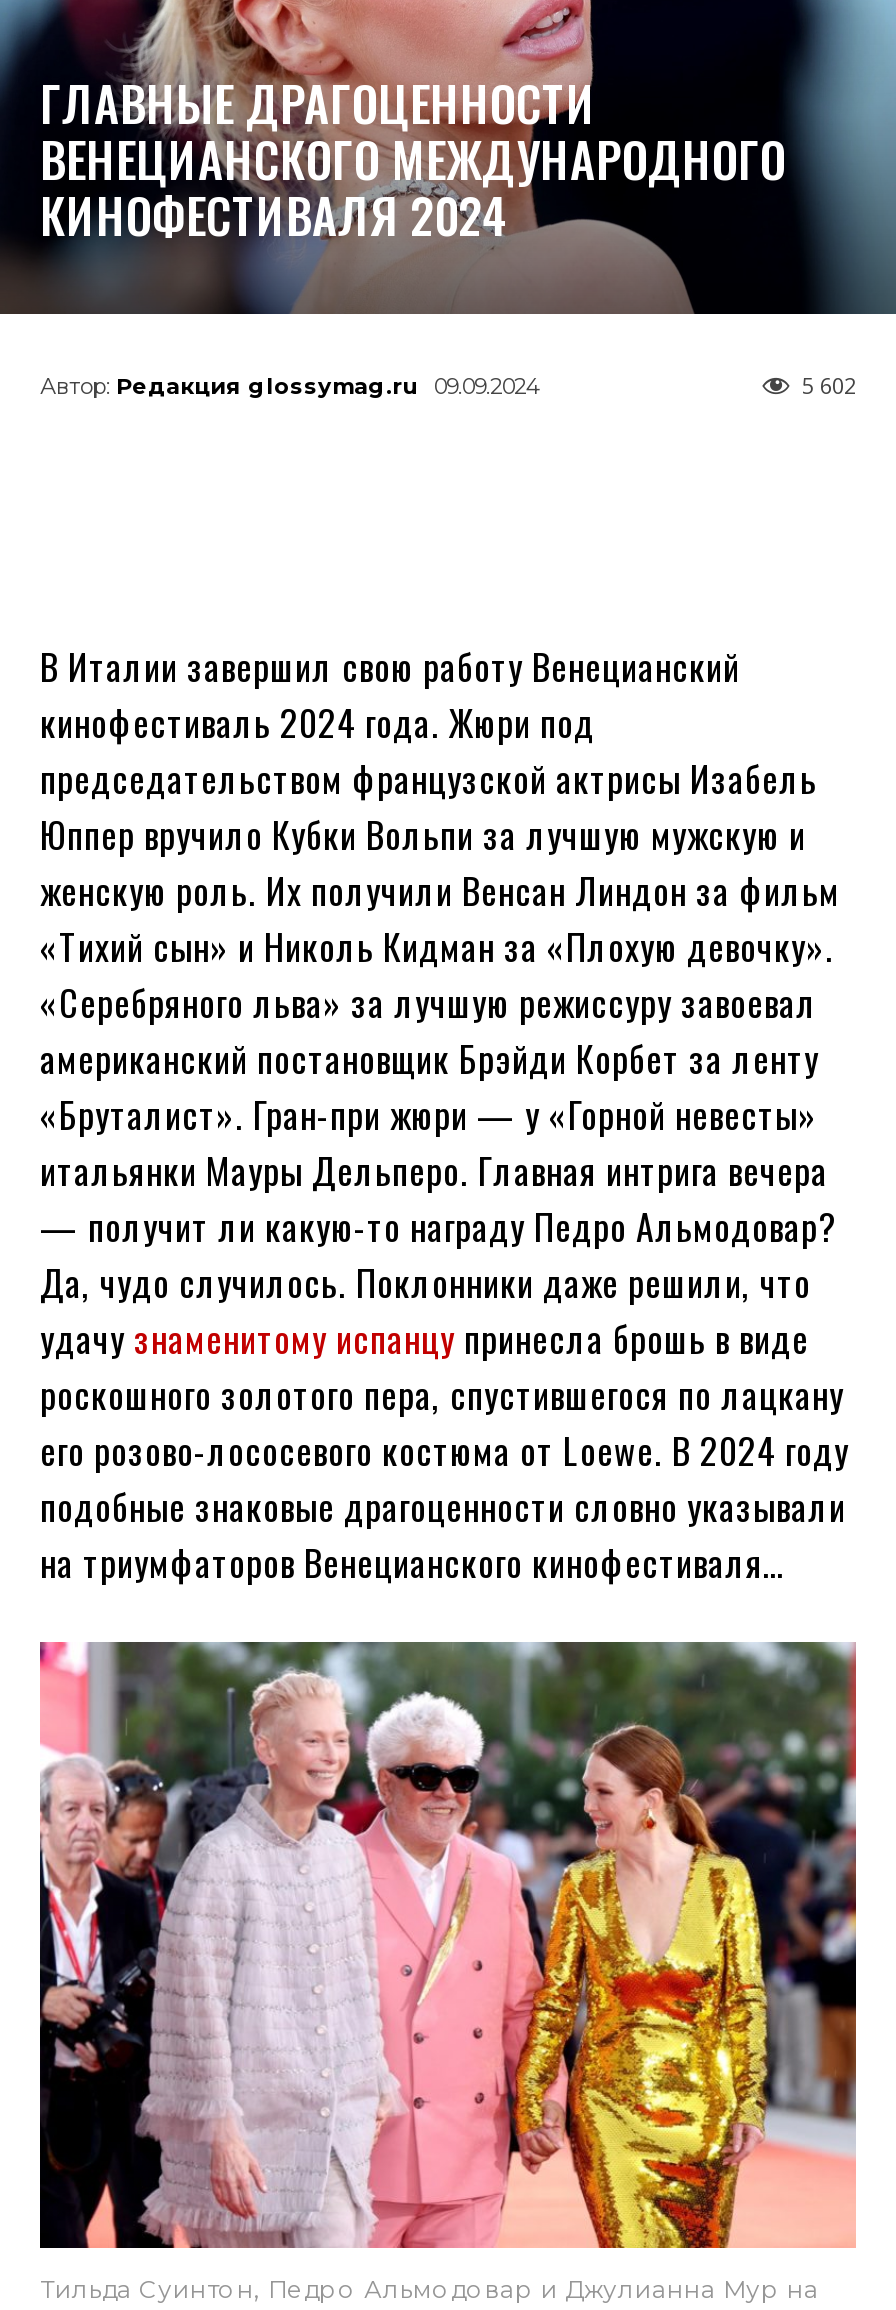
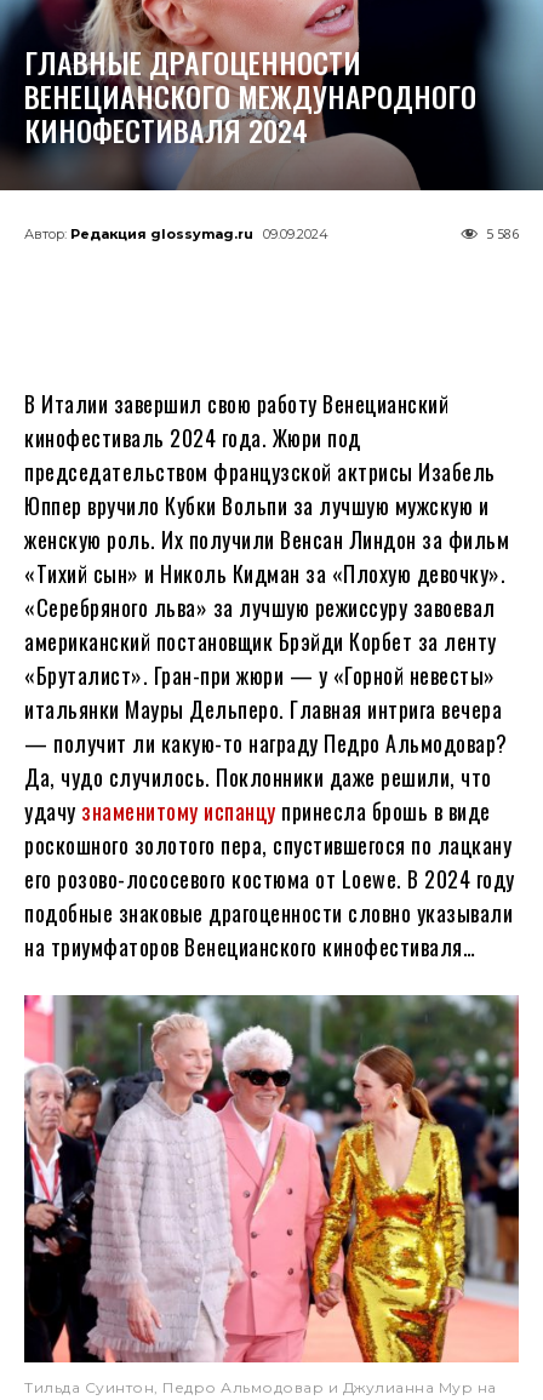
- 5 602
+ 5 586
